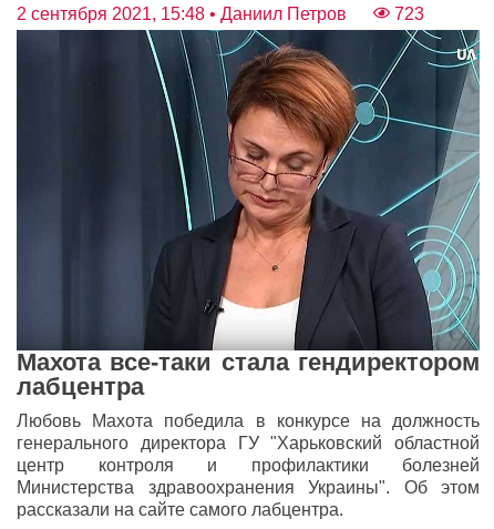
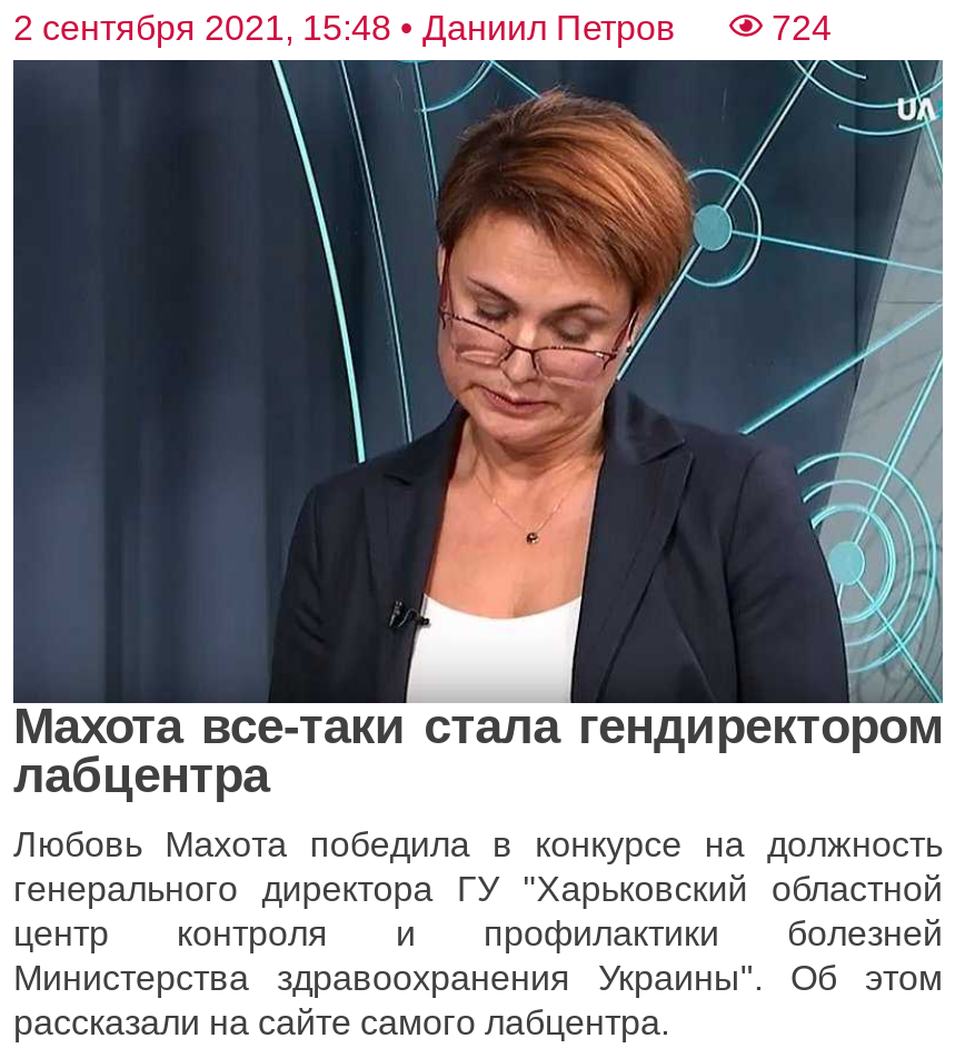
- 723
+ 724
